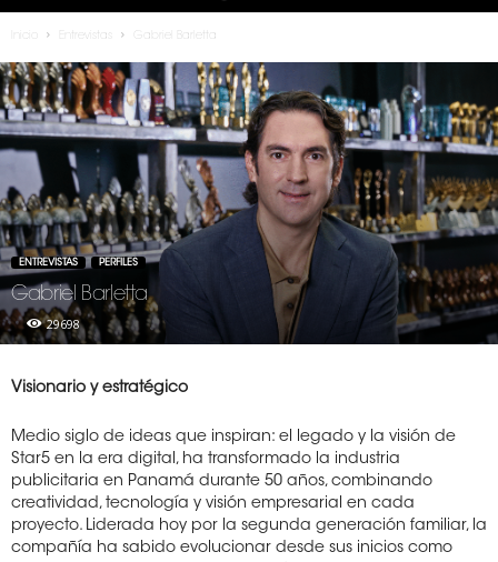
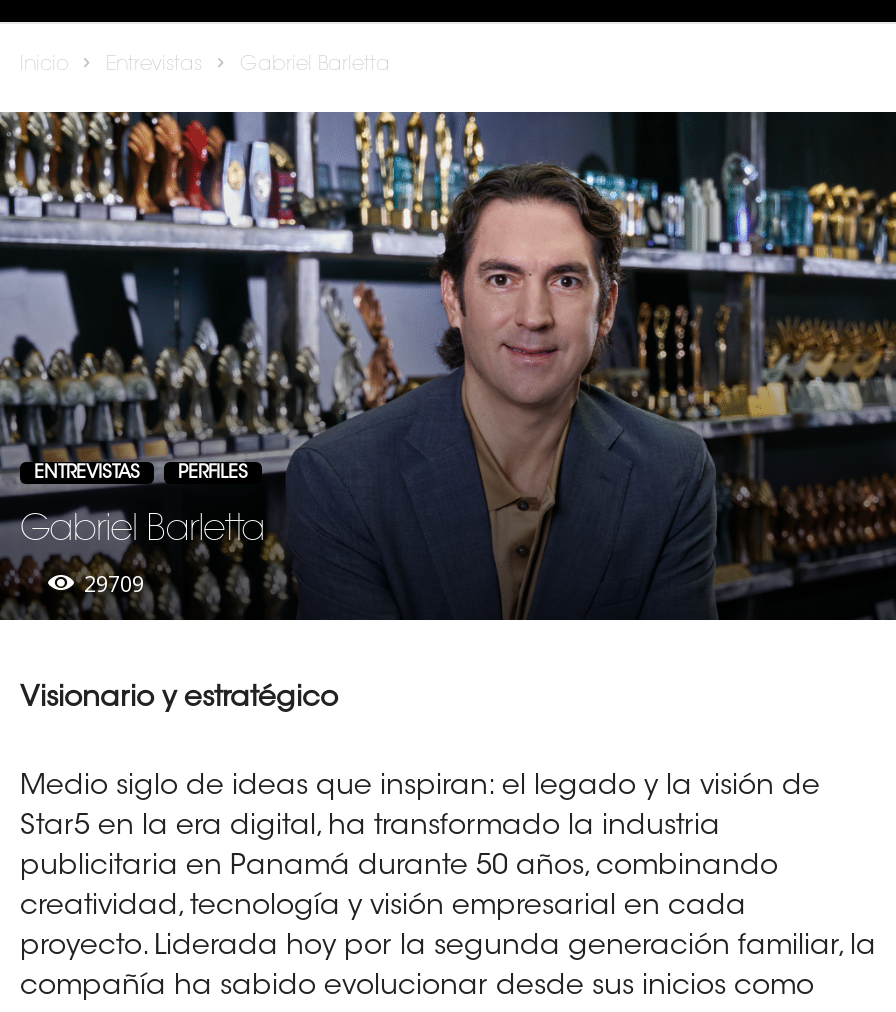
- 29698
+ 29709
